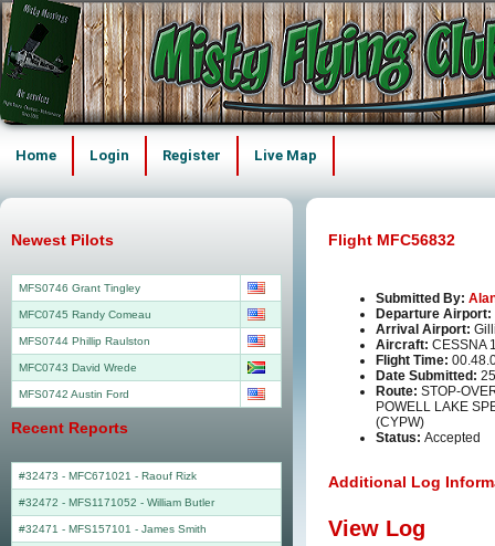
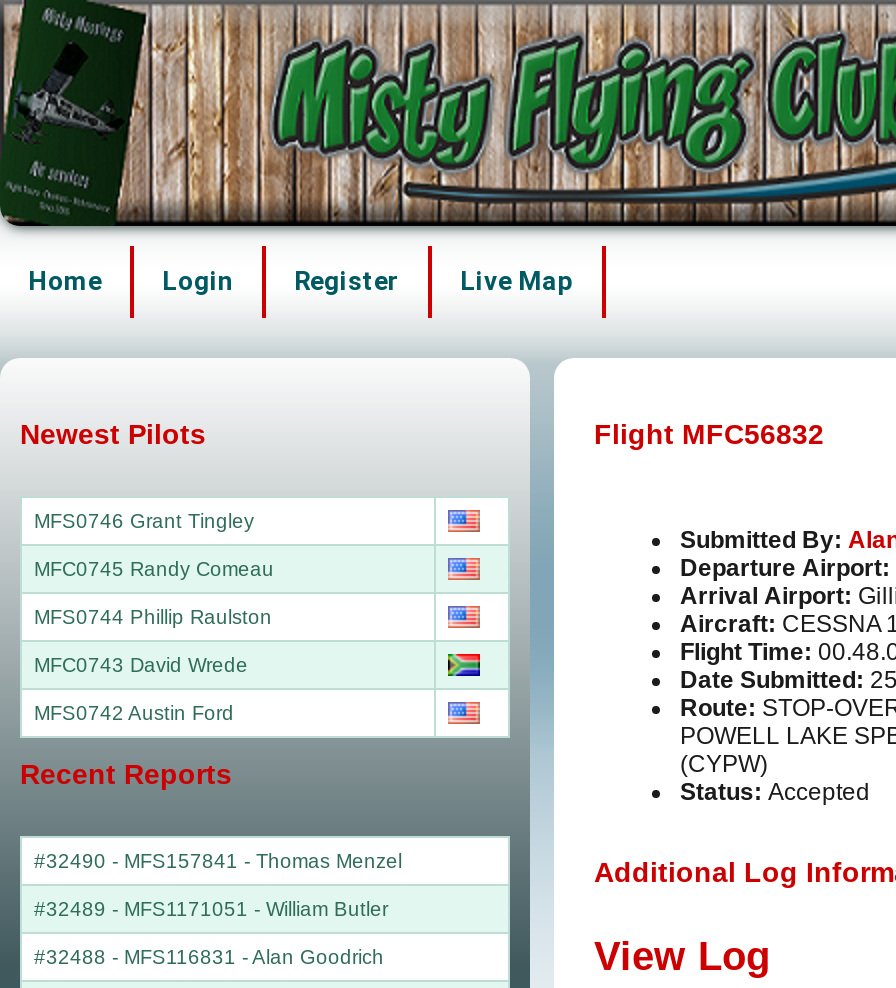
- #32473 - MFC671021 - Raouf Rizk
+ #32490 - MFS157841 - Thomas Menzel

- #32472 - MFS1171052 - William Butler
+ #32489 - MFS1171051 - William Butler

- #32471 - MFS157101 - James Smith
+ #32488 - MFS116831 - Alan Goodrich
